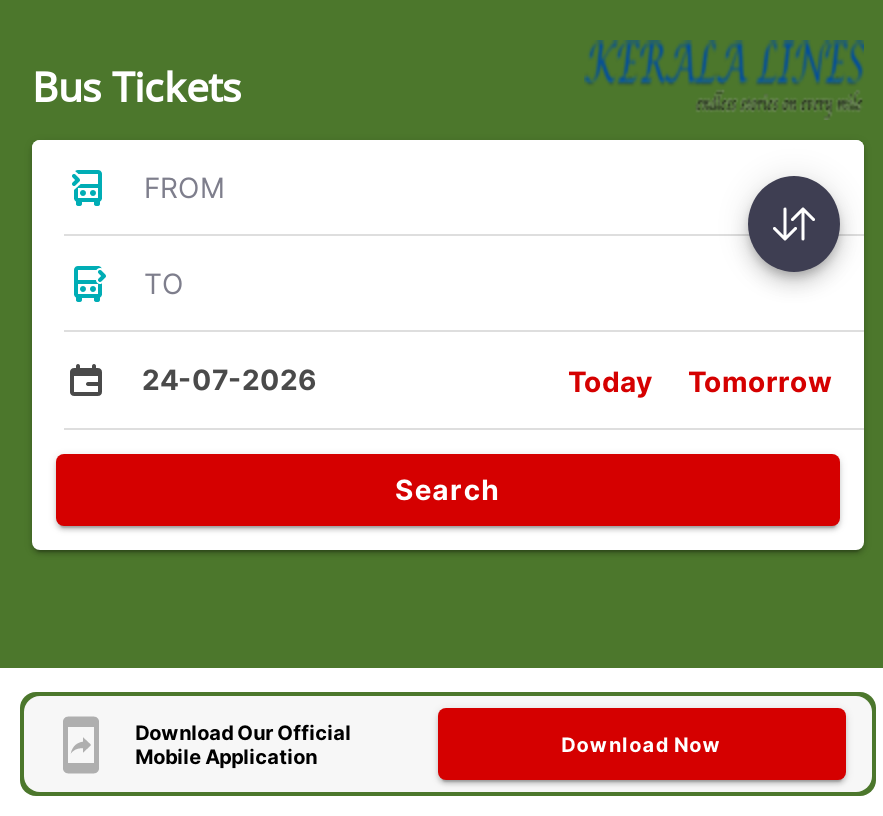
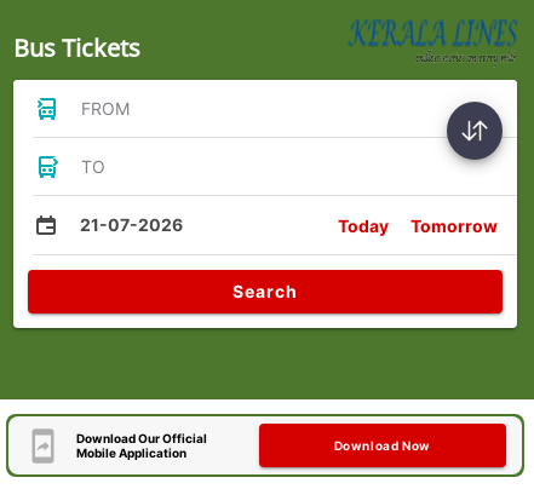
- 24-07-2026
+ 21-07-2026
